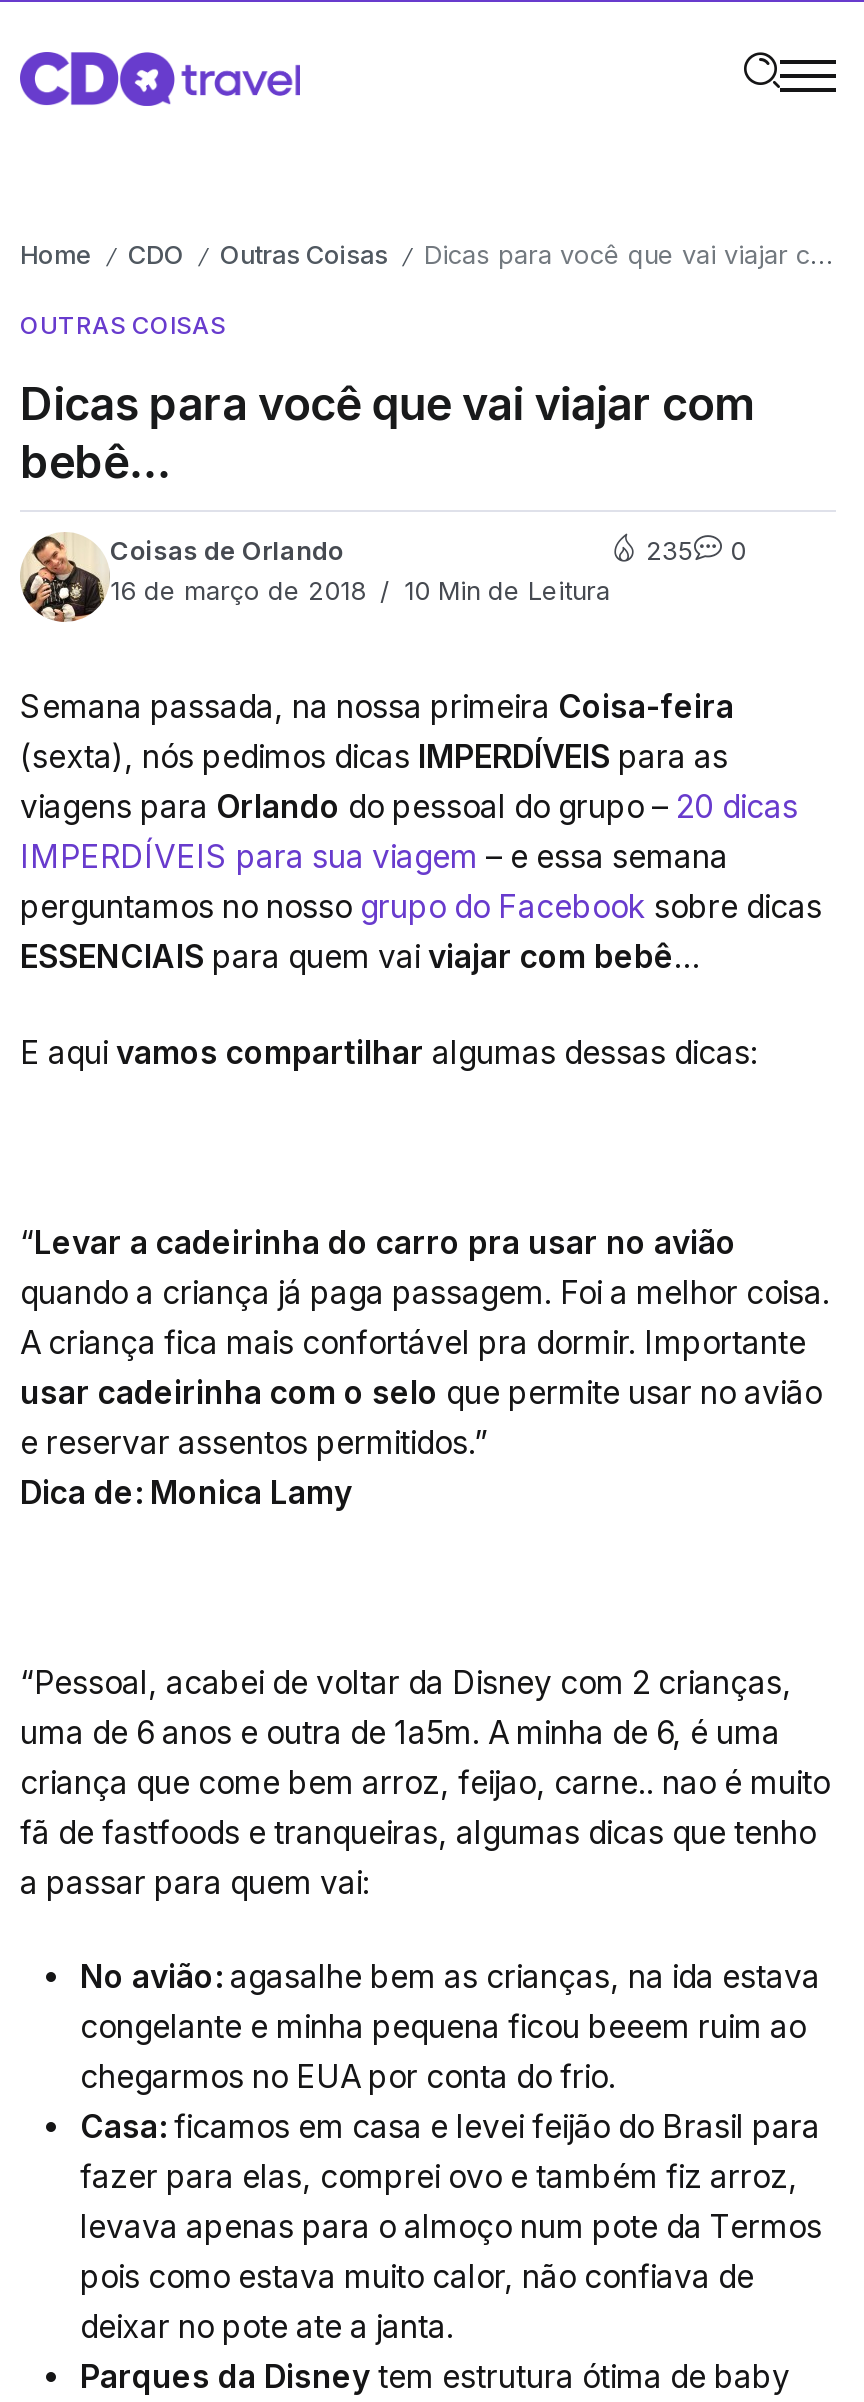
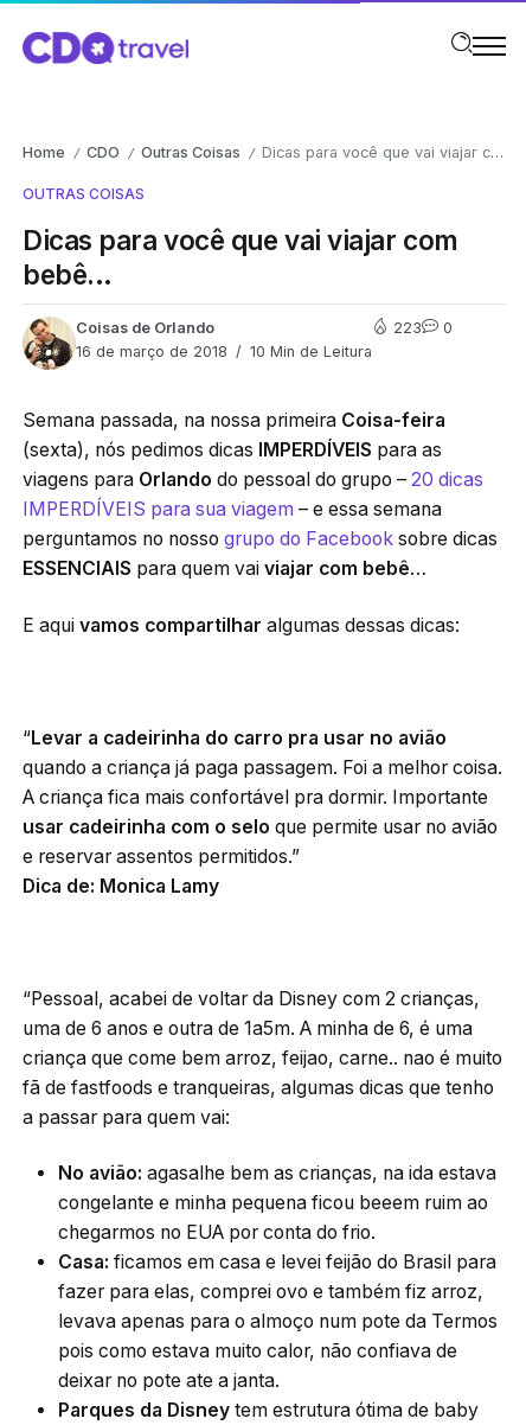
- 235 0
+ 223 0
